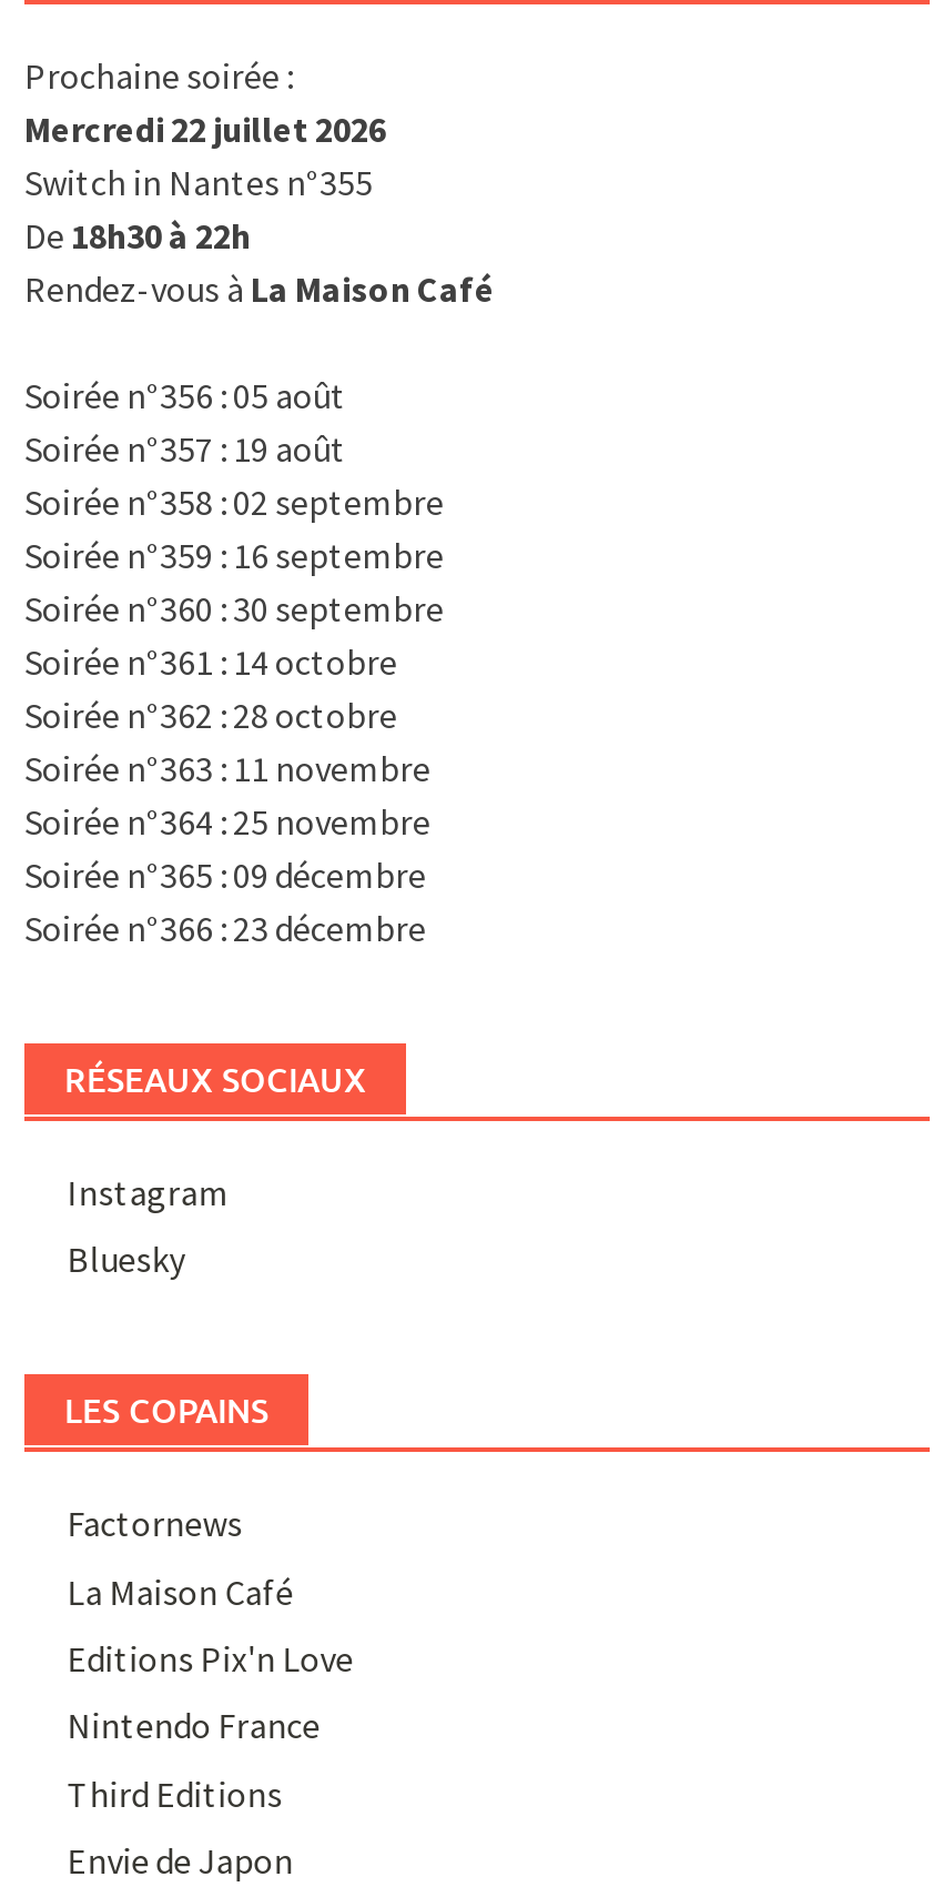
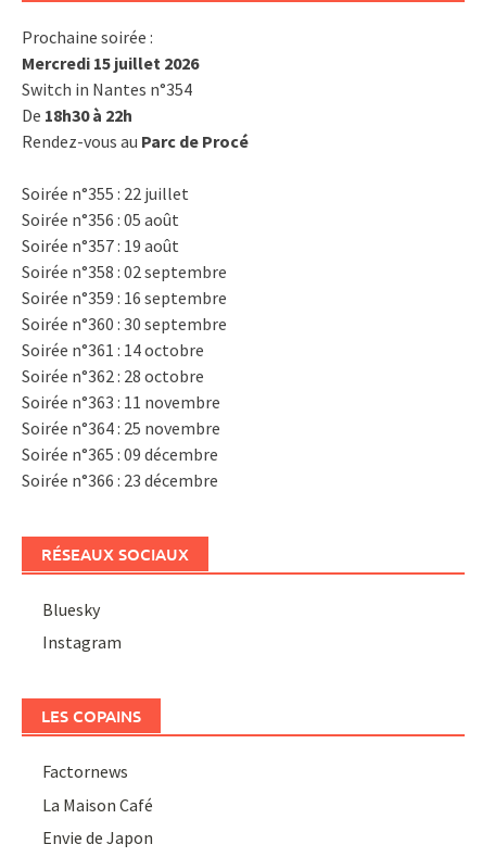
- Mercredi 22 juillet 2026
+ Mercredi 15 juillet 2026

- Switch in Nantes n°355
+ Switch in Nantes n°354

- Rendez-vous à La Maison Café
+ Rendez-vous au Parc de Procé
+ Soirée n°355 : 22 juillet

moved down: Soirée n°356 : 05 août | Soirée n°357 : 19 août | Soirée n°358 : 02 septembre | ... | Soirée n°366 : 23 décembre | RÉSEAUX SOCIAUX

moved down: Instagram

moved down: LES COPAINS | Factornews | La Maison Café

- Editions Pix'n Love
- Nintendo France
- Third Editions
